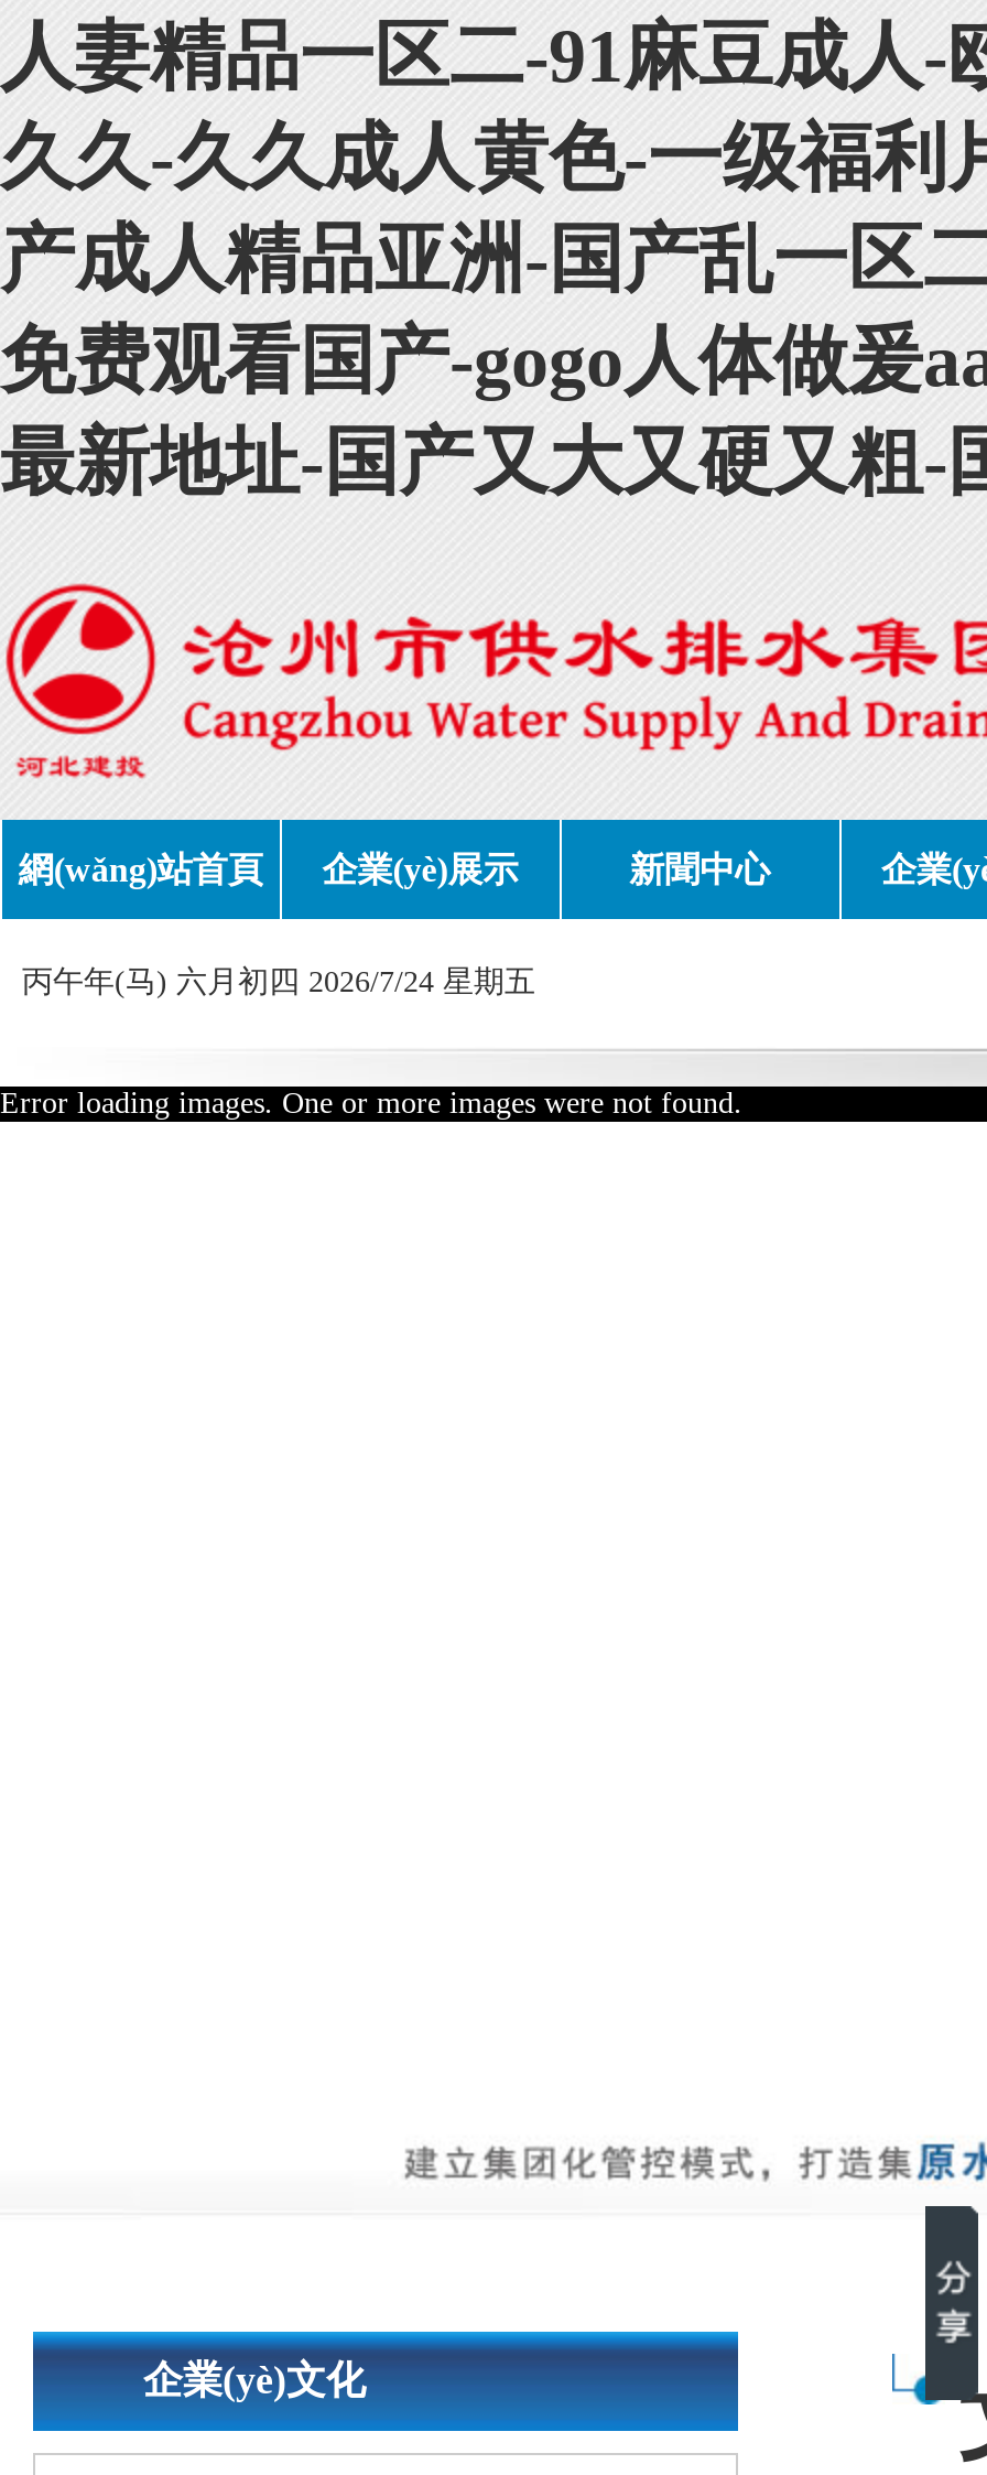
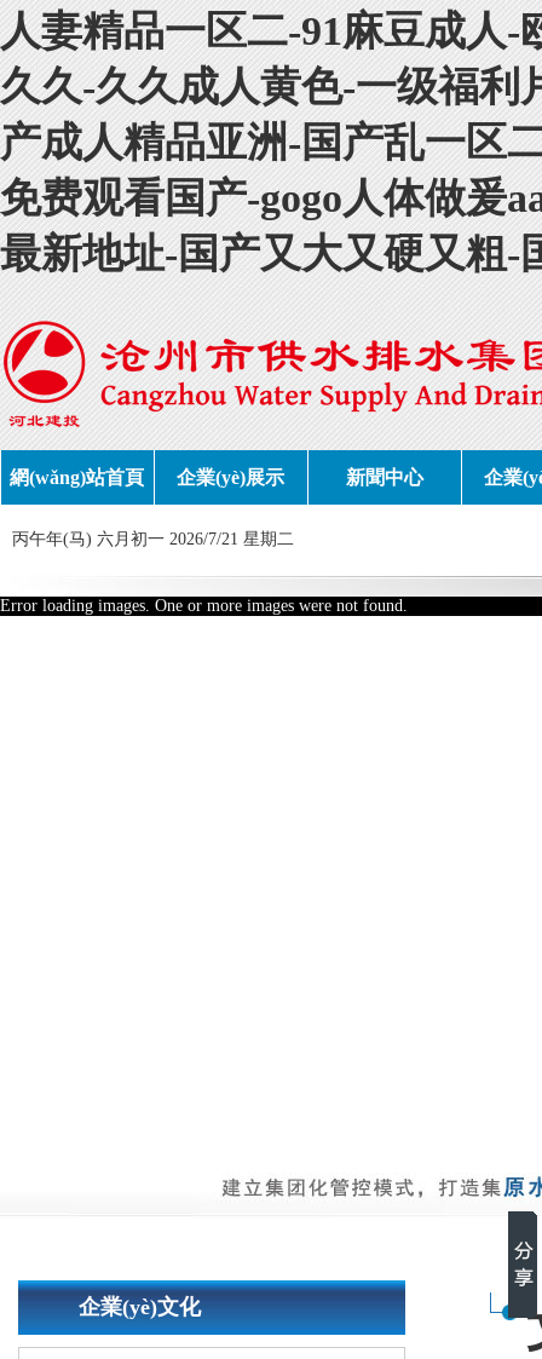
- 丙午年(马) 六月初四 2026/7/24 星期五
+ 丙午年(马) 六月初一 2026/7/21 星期二
